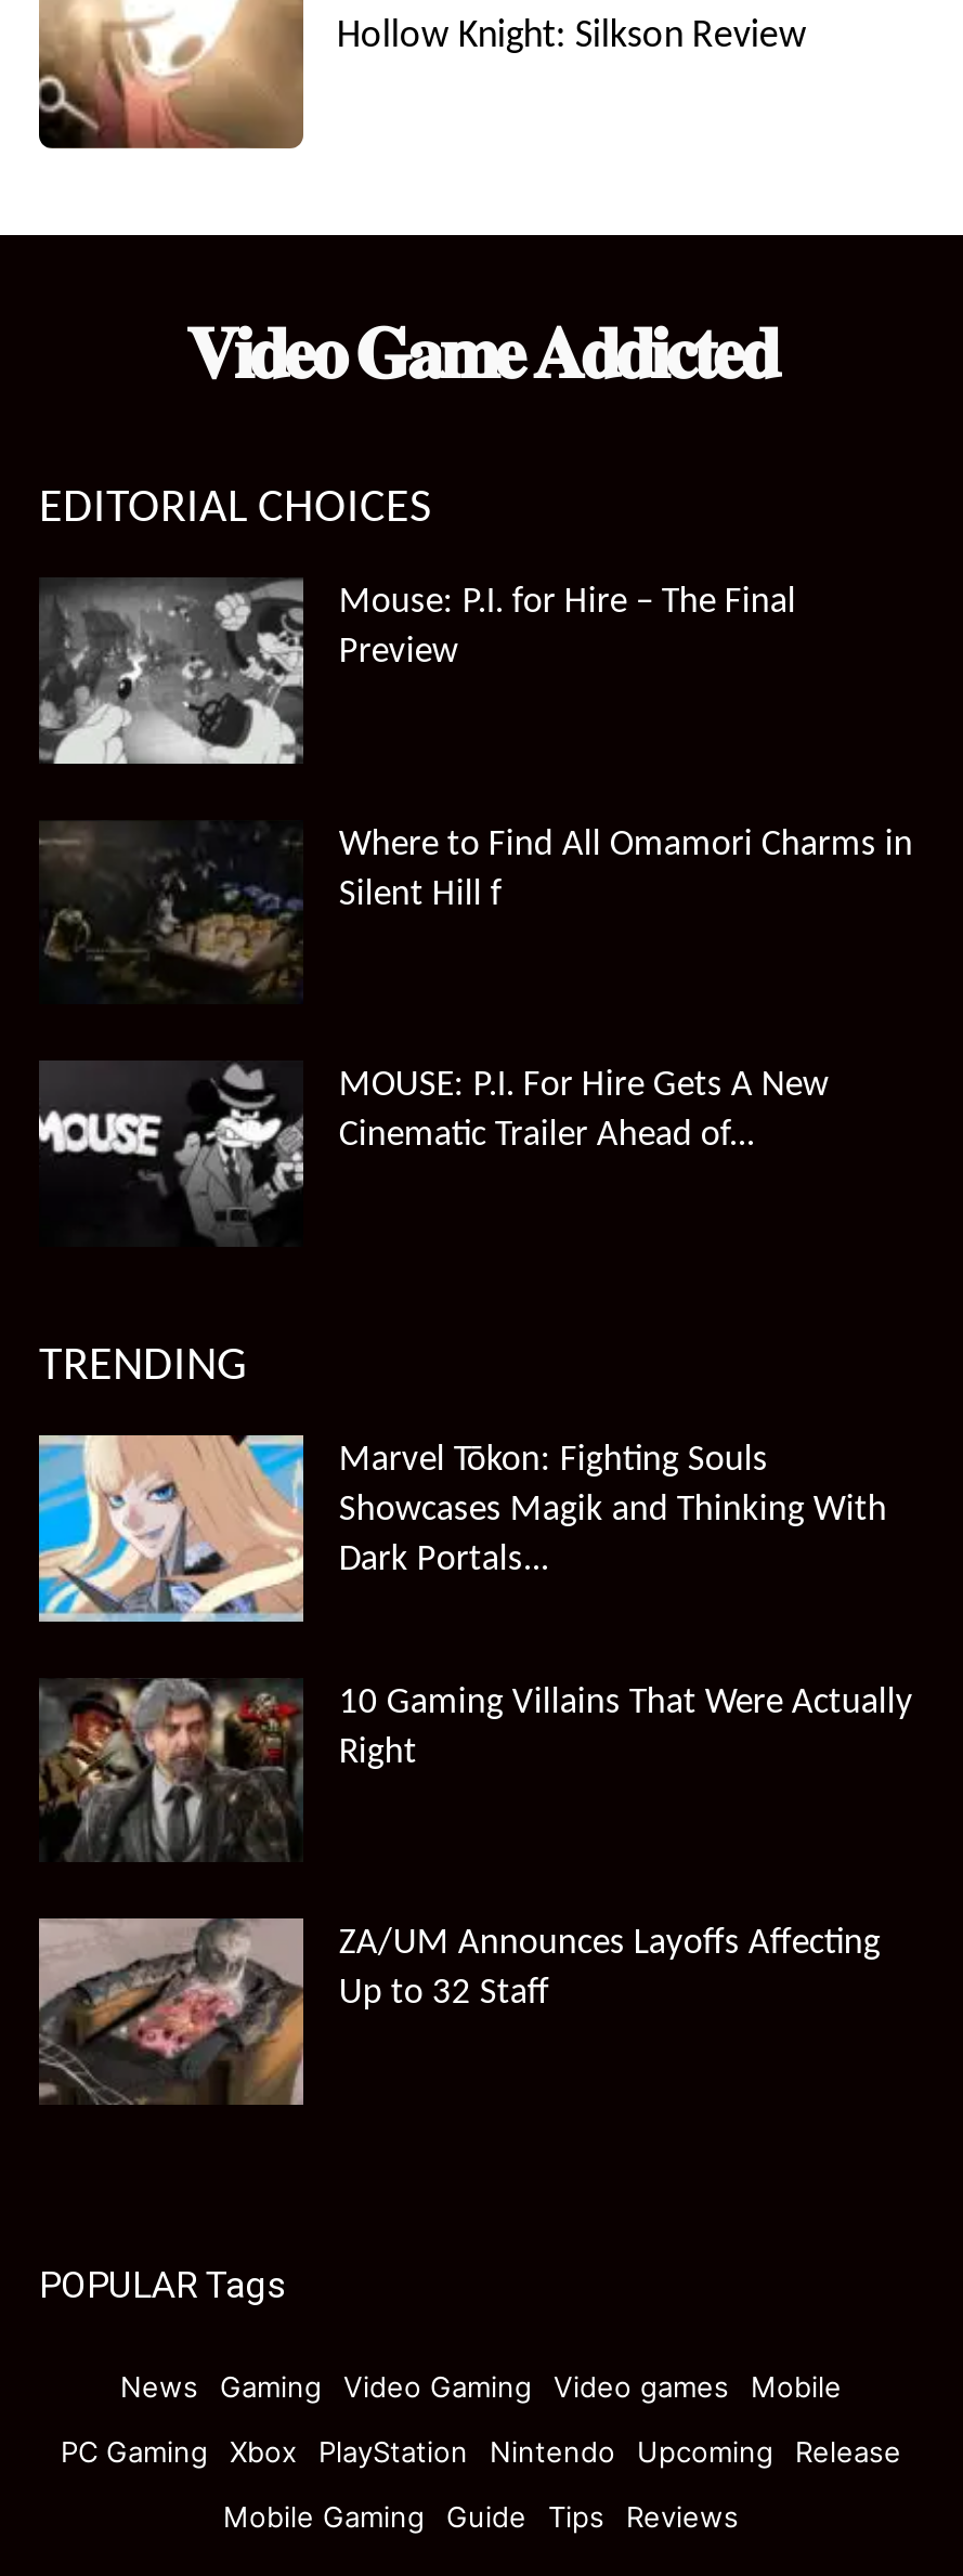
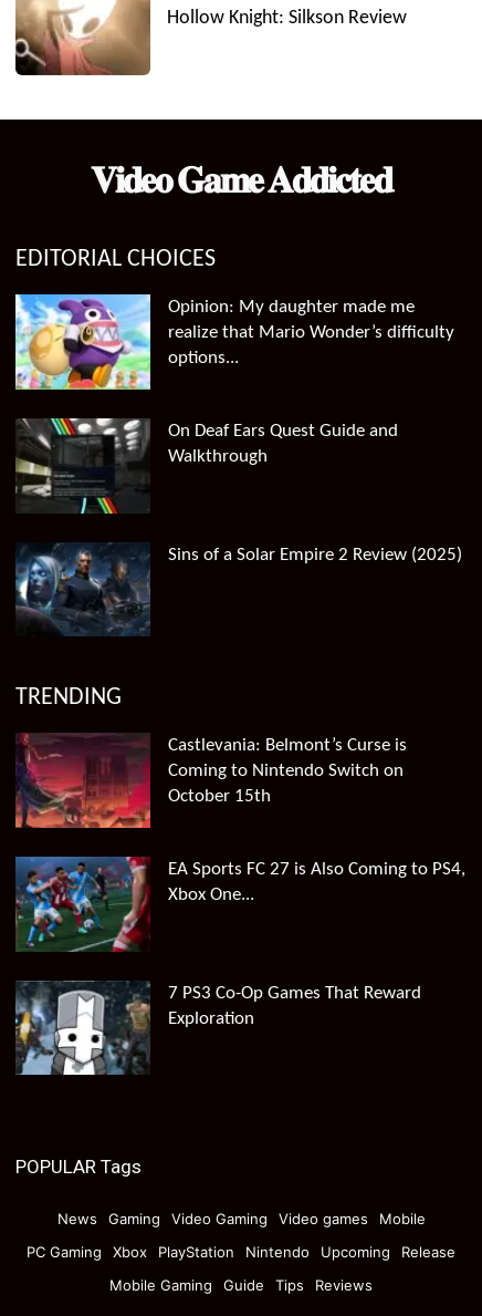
- [image]
- Mouse: P.I. for Hire – The Final
- Preview
+ [image]
+ Opinion: My daughter made me
+ realize that Mario Wonder’s difficulty
+ options...

- [image]
- Where to Find All Omamori Charms in
- Silent Hill f
+ [image]
+ On Deaf Ears Quest Guide and
+ Walkthrough

- [image]
- MOUSE: P.I. For Hire Gets A New
- Cinematic Trailer Ahead of...
+ [image]
+ Sins of a Solar Empire 2 Review (2025)

- [image]
- Marvel Tōkon: Fighting Souls
- Showcases Magik and Thinking With
- Dark Portals...
+ [image]
+ Castlevania: Belmont’s Curse is
+ Coming to Nintendo Switch on
+ October 15th

- [image]
- 10 Gaming Villains That Were Actually
- Right
+ [image]
+ EA Sports FC 27 is Also Coming to PS4,
+ Xbox One...

- [image]
- ZA/UM Announces Layoffs Affecting
- Up to 32 Staff
+ [image]
+ 7 PS3 Co-Op Games That Reward
+ Exploration
